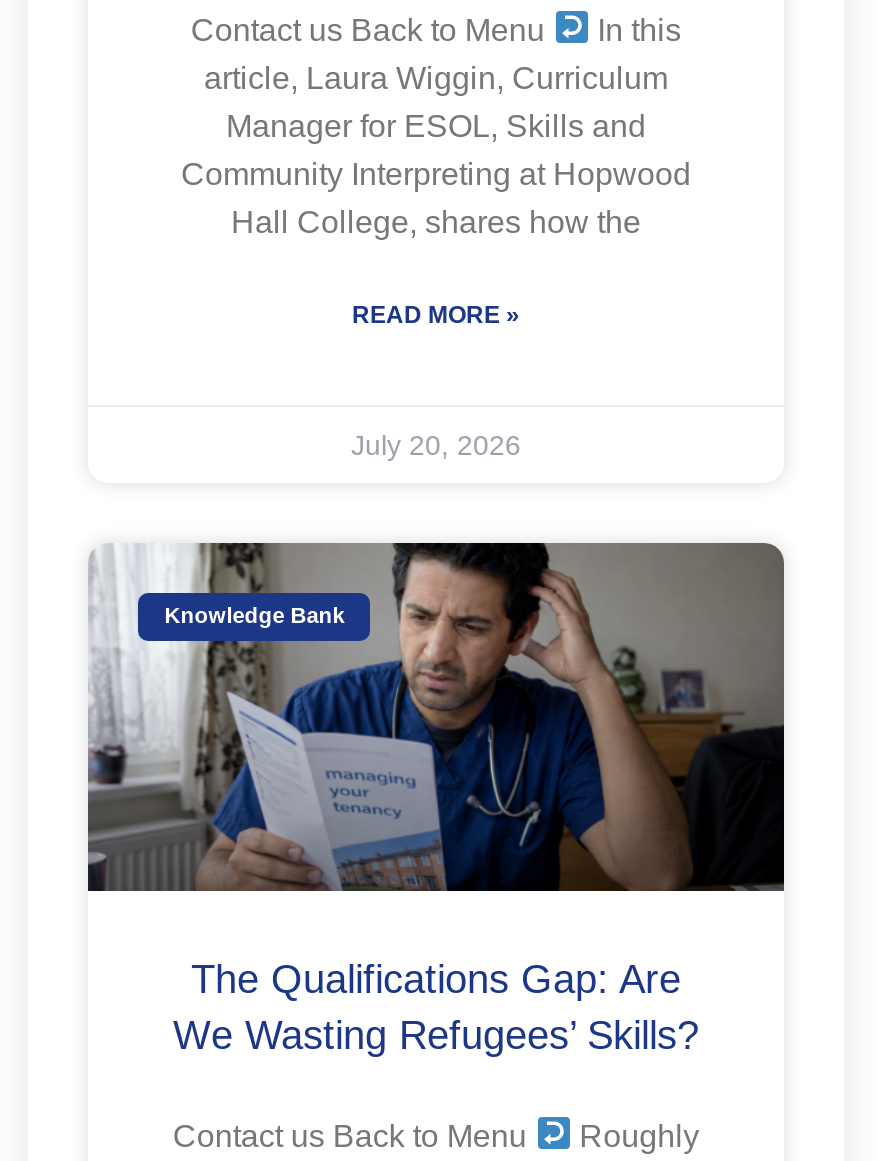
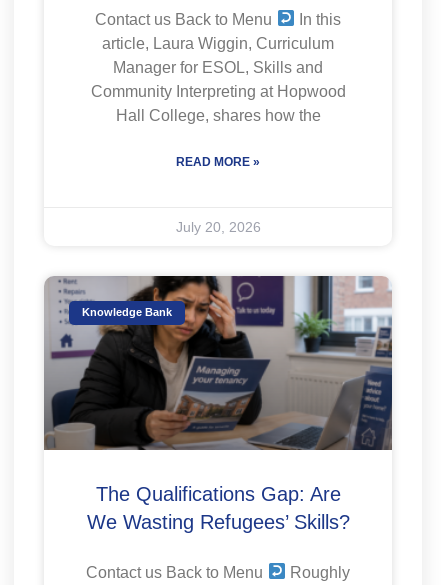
- [image]
+ [image]
